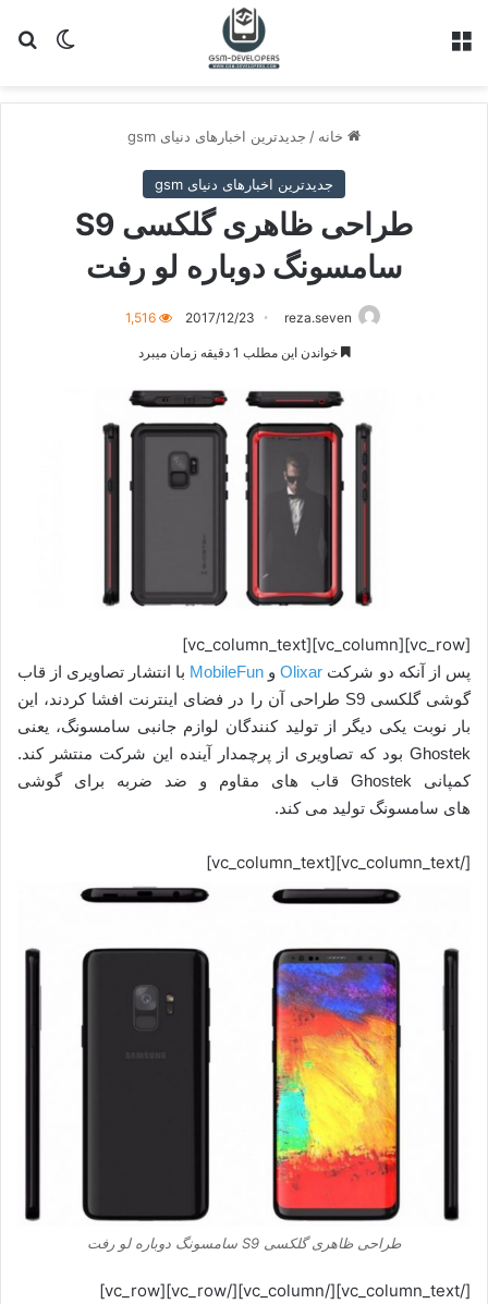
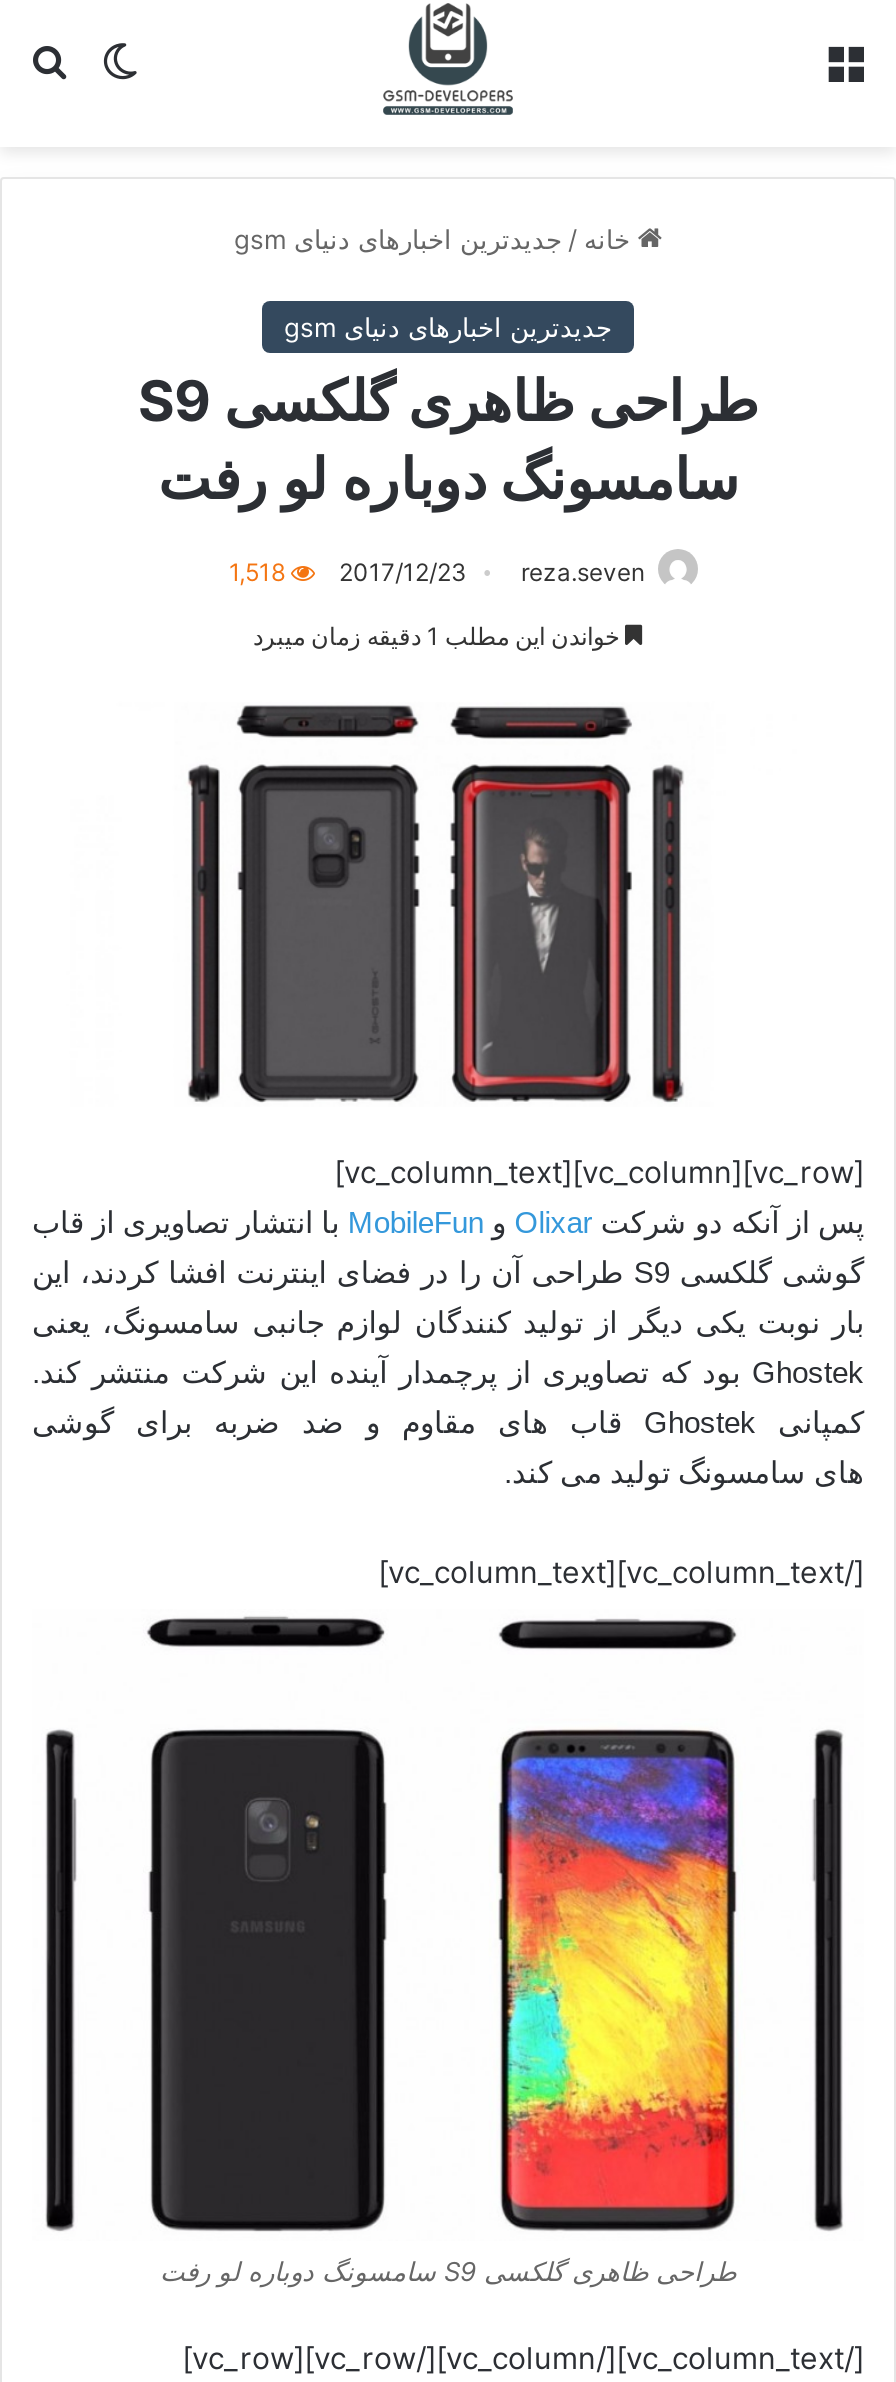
- 1,516 2017/12/23 reza.seven
+ 1,518 2017/12/23 reza.seven
